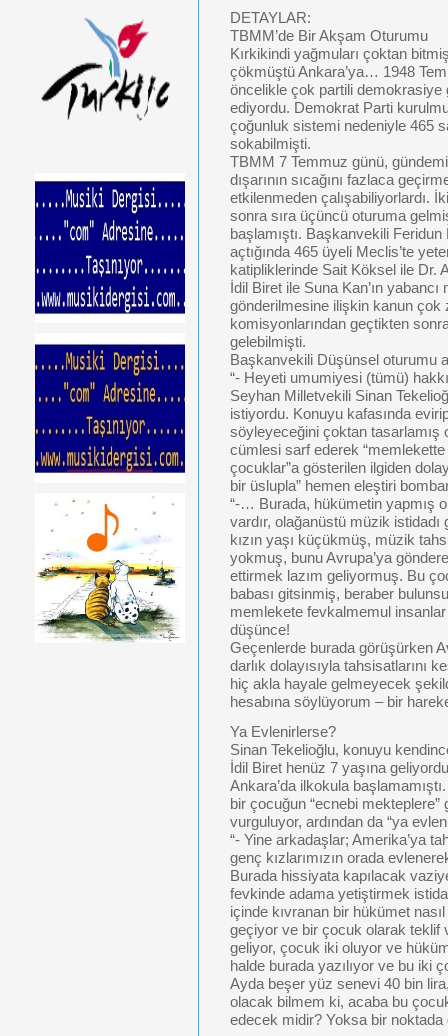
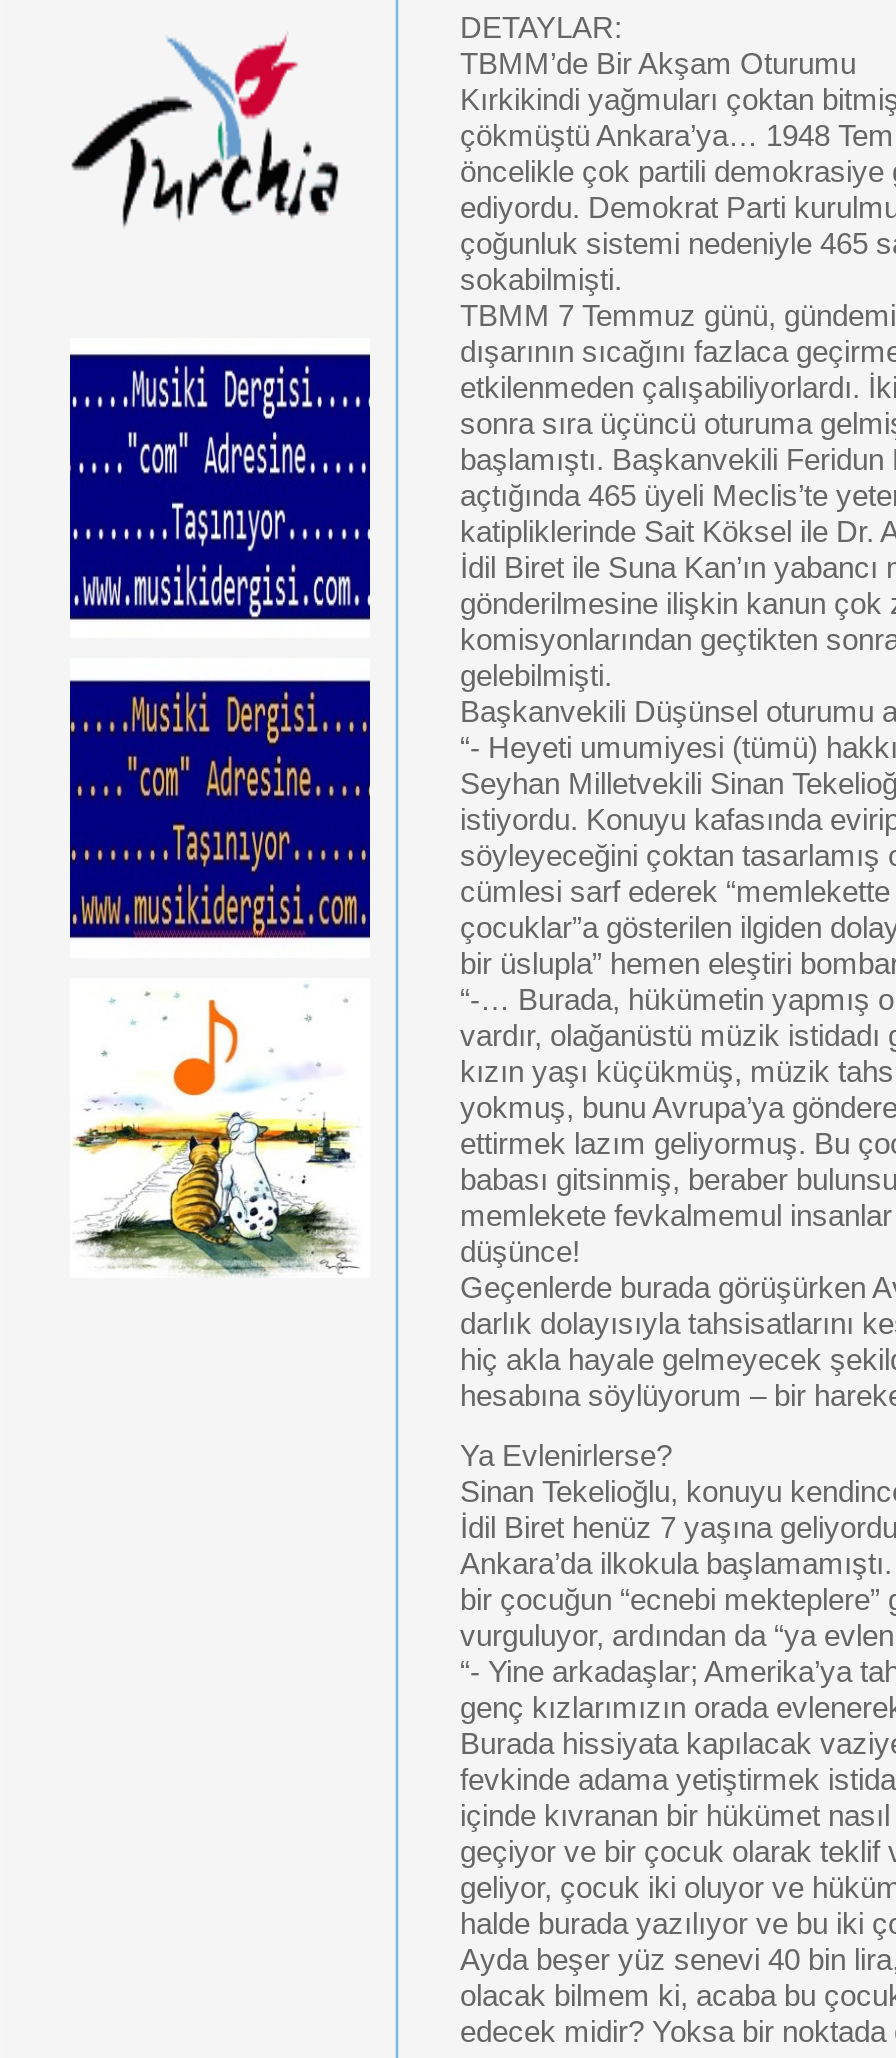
- [image]
+ [image]
